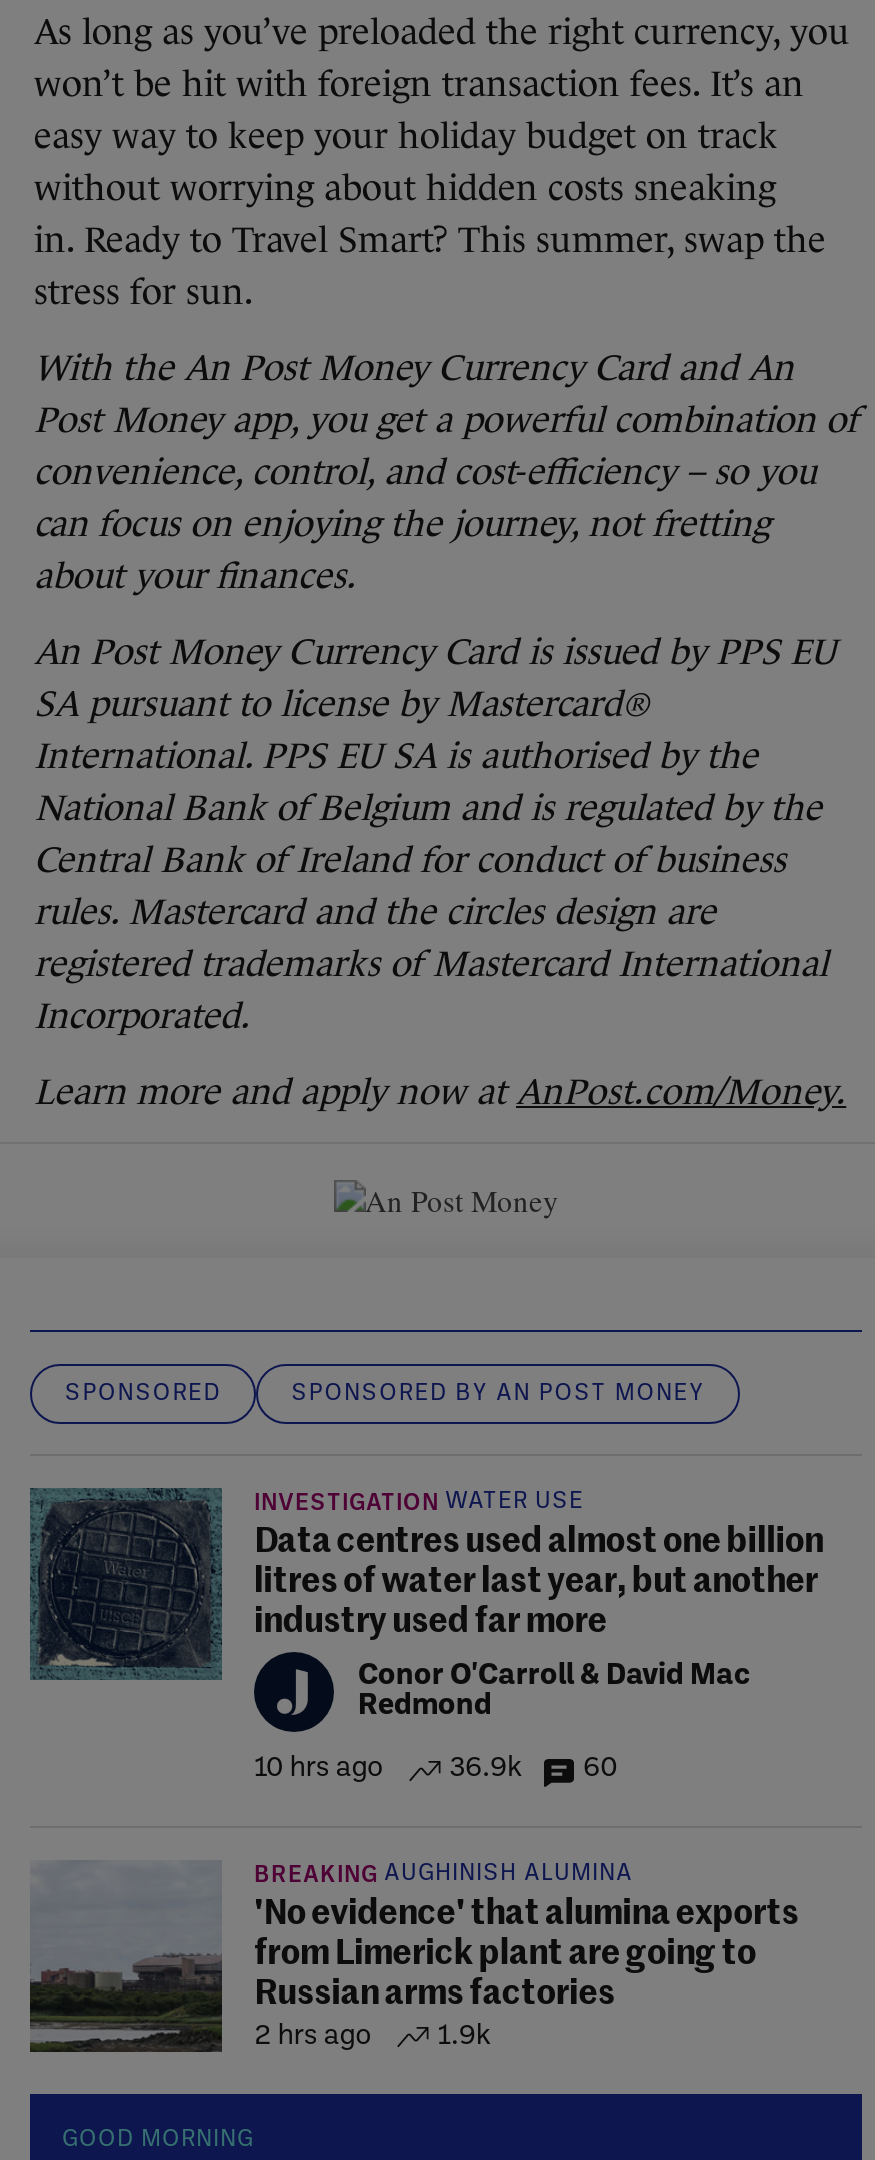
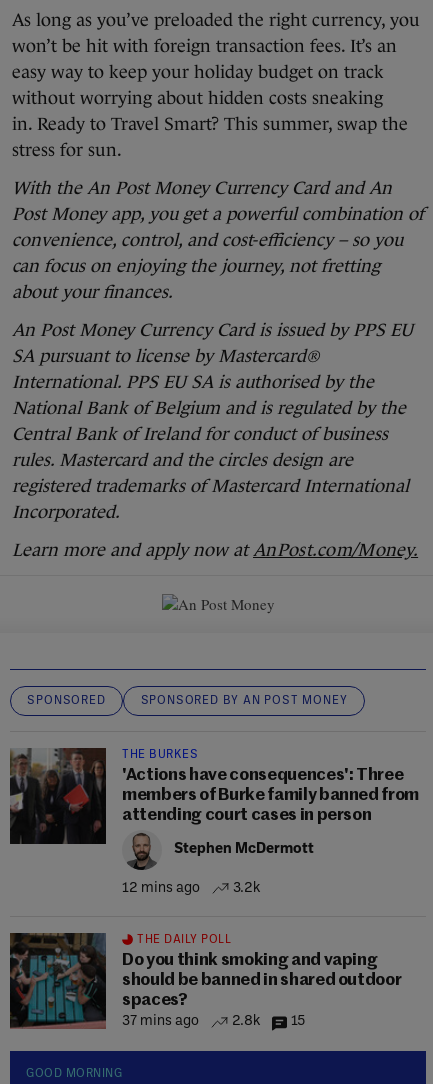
- [image]
- INVESTIGATION WATER USE
- Data centres used almost one billion
- litres of water last year, but another
- industry used far more
+ [image]
+ THE BURKES
+ 'Actions have consequences': Three
+ members of Burke family banned from
+ attending court cases in person

- [image]
- 10 hrs ago
- 36.9k
- 60
+ [image]
+ 12 mins ago
+ 3.2k

- Conor O'Carroll & David Mac
- Redmond
+ Stephen McDermott

- [image]
- BREAKING AUGHINISH ALUMINA
- 'No evidence' that alumina exports
- from Limerick plant are going to
- Russian arms factories
- 2 hrs ago
- 1.9k
+ [image]
+ THE DAILY POLL
+ Do you think smoking and vaping
+ should be banned in shared outdoor
+ spaces?
+ 37 mins ago
+ 2.8k
+ 15
